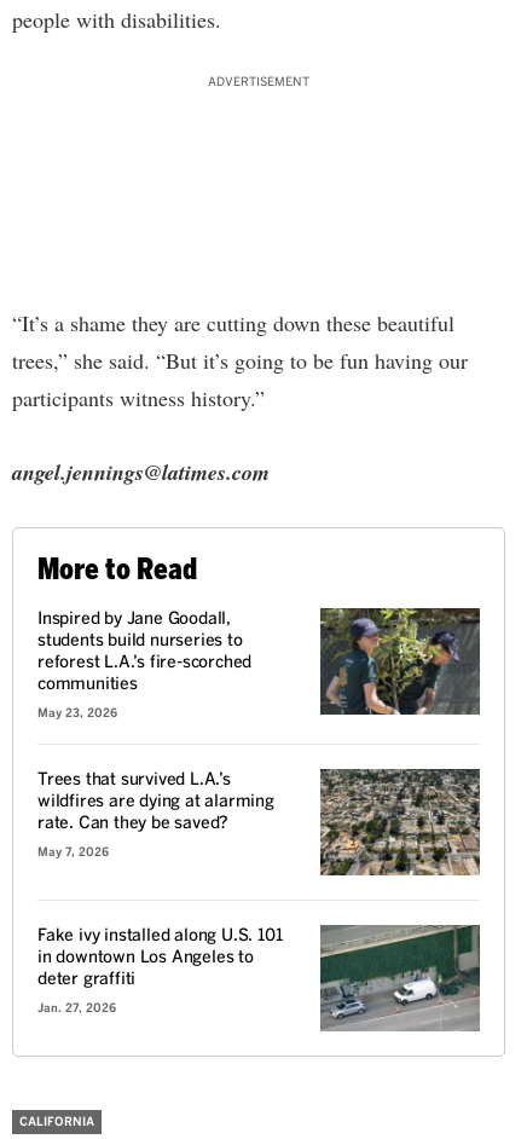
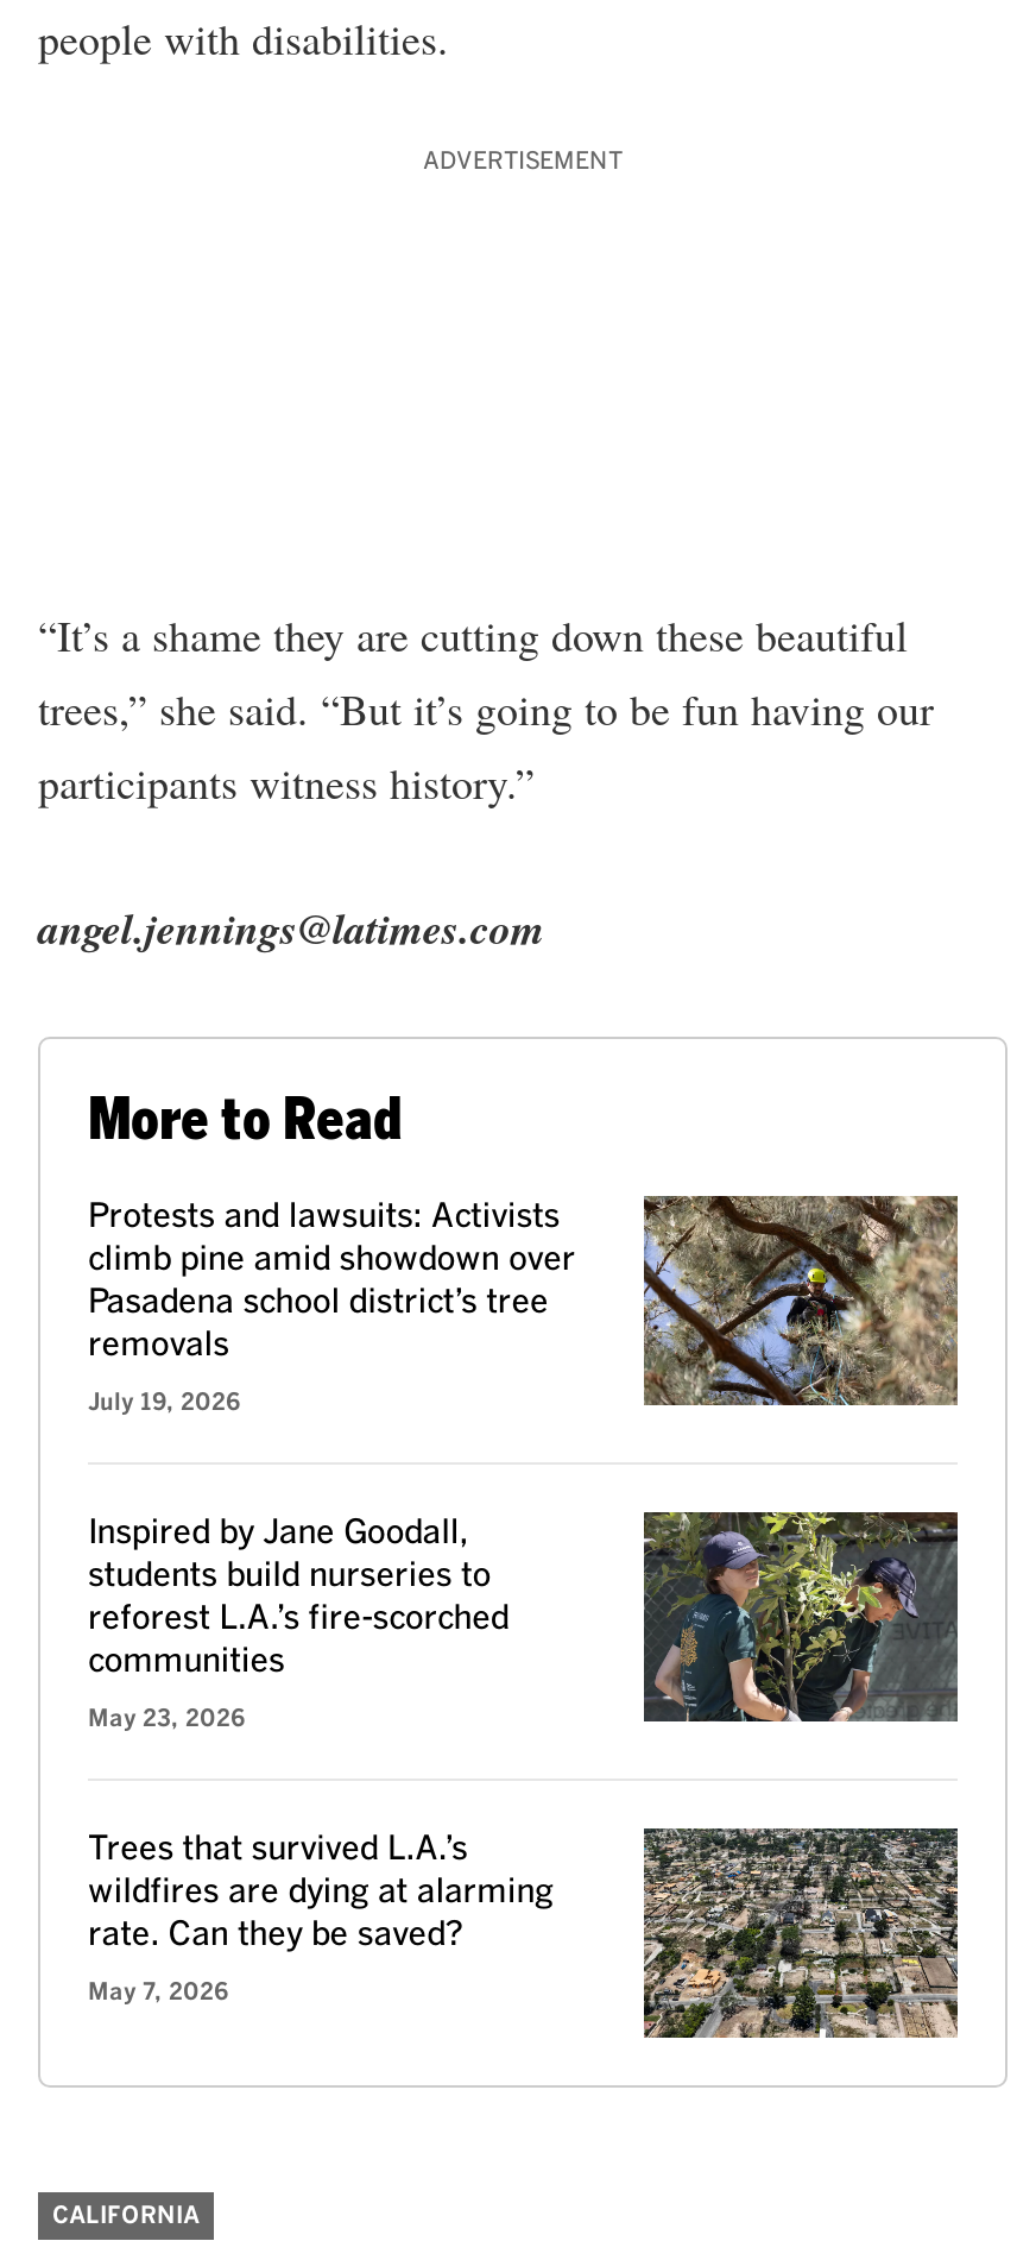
+ [image]
+ Protests and lawsuits: Activists
+ climb pine amid showdown over
+ Pasadena school district’s tree
+ removals
+ July 19, 2026

moved down: [image] | Inspired by Jane Goodall, | students build nurseries to | ... | rate. Can they be saved? | May 7, 2026

- [image]
- Fake ivy installed along U.S. 101
- in downtown Los Angeles to
- deter graffiti
- Jan. 27, 2026
